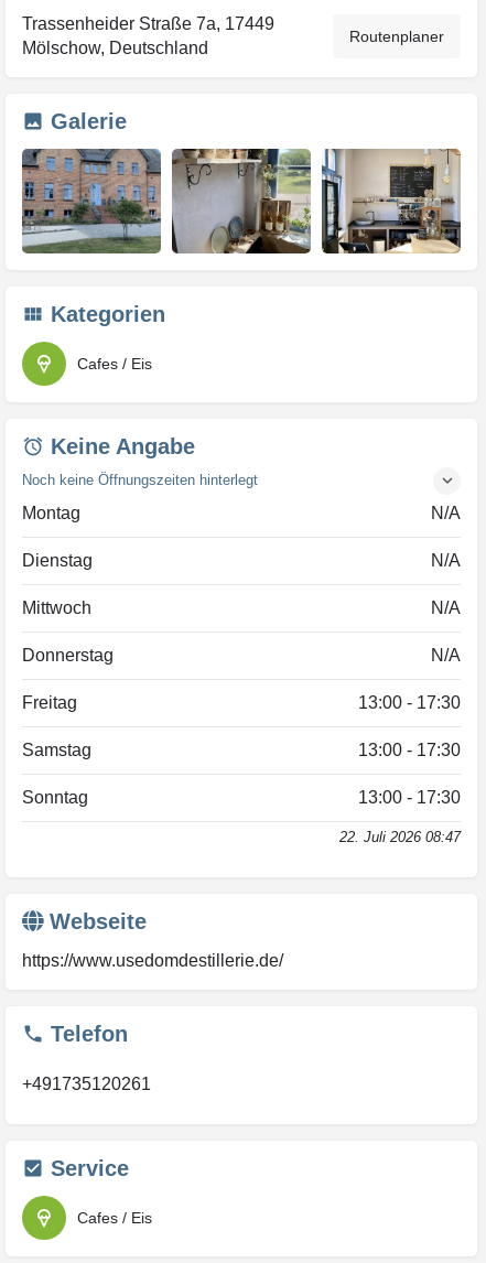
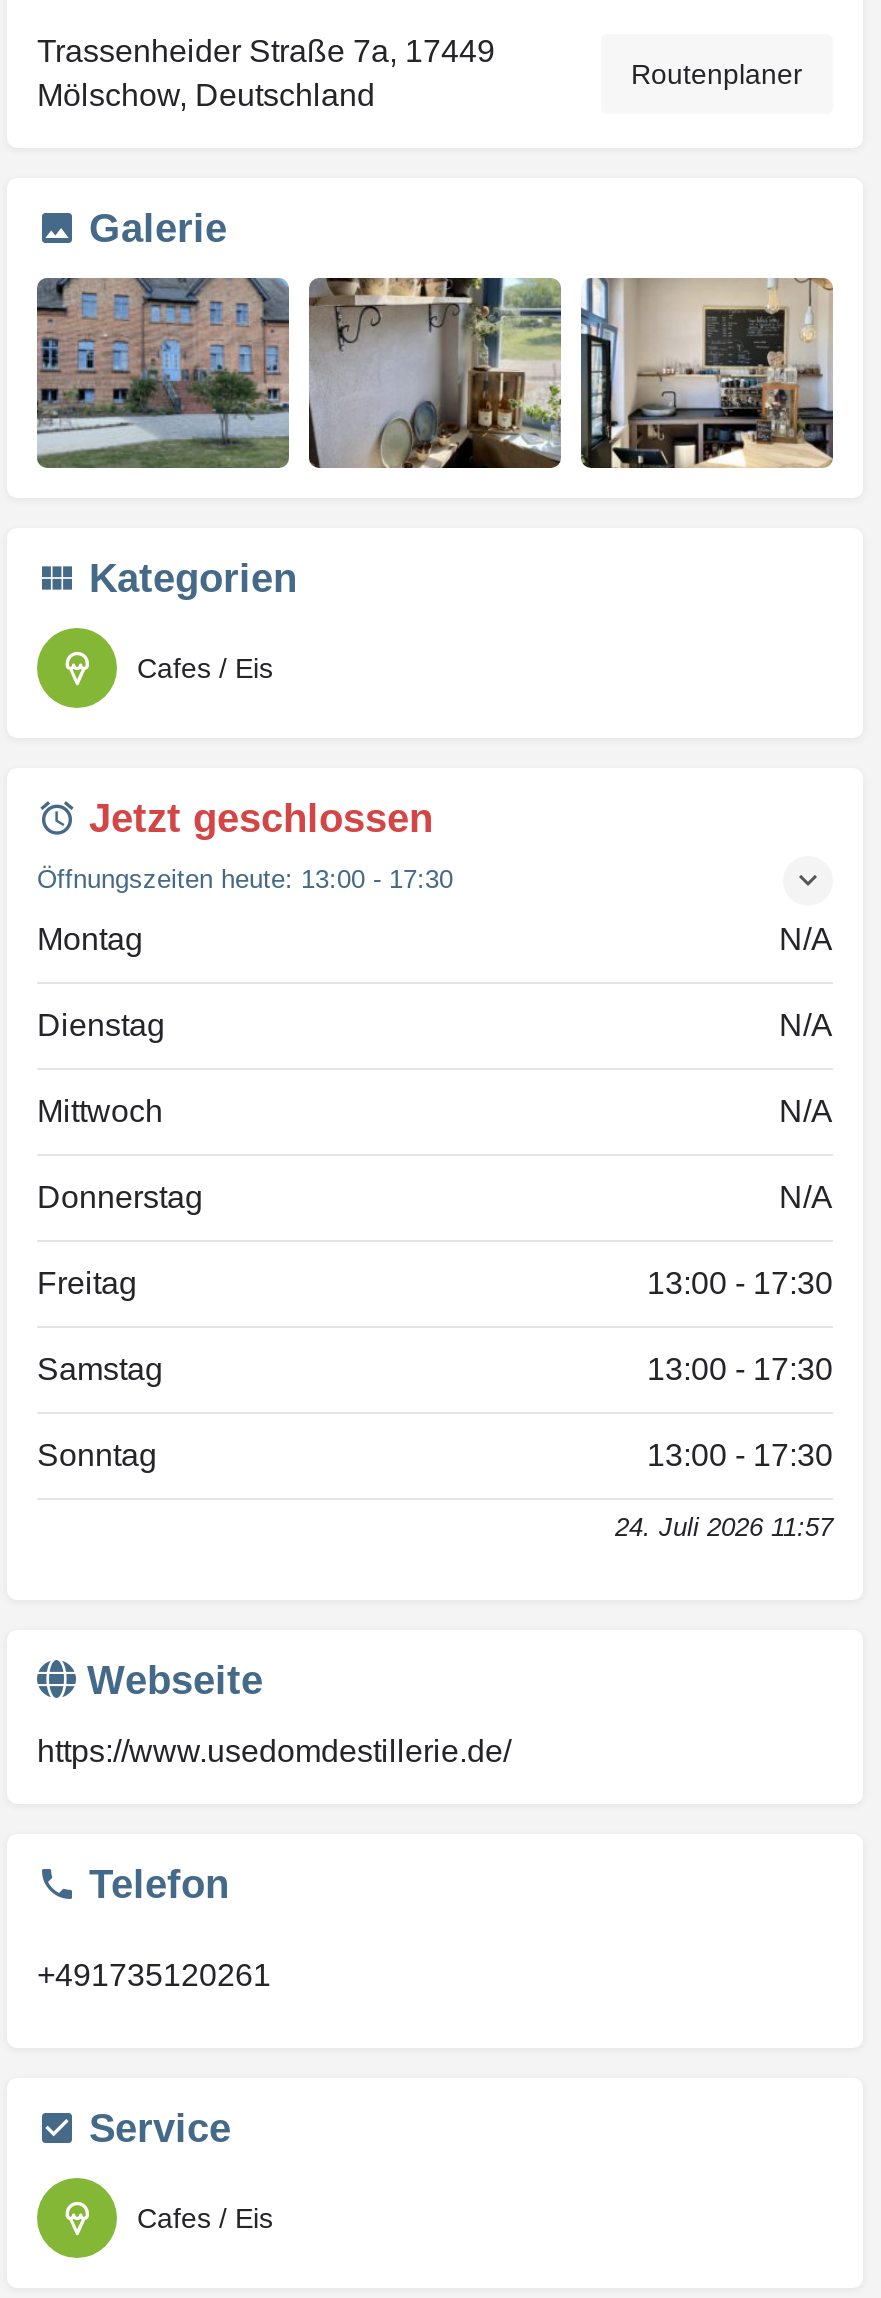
- Keine Angabe
+ Jetzt geschlossen

- Noch keine Öffnungszeiten hinterlegt
+ Öffnungszeiten heute: 13:00 - 17:30

- 22. Juli 2026 08:47
+ 24. Juli 2026 11:57
